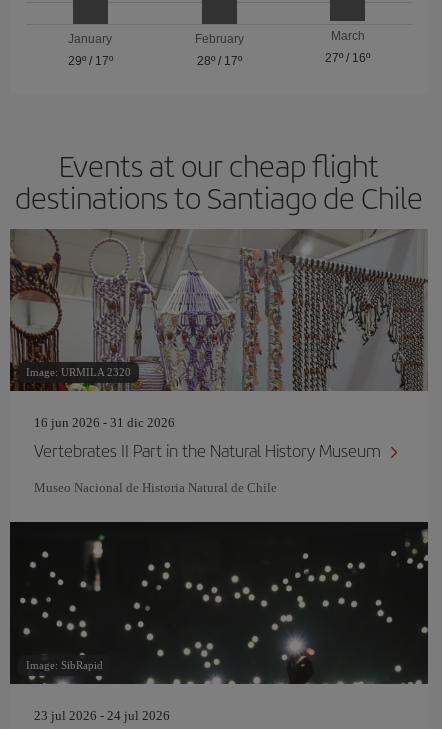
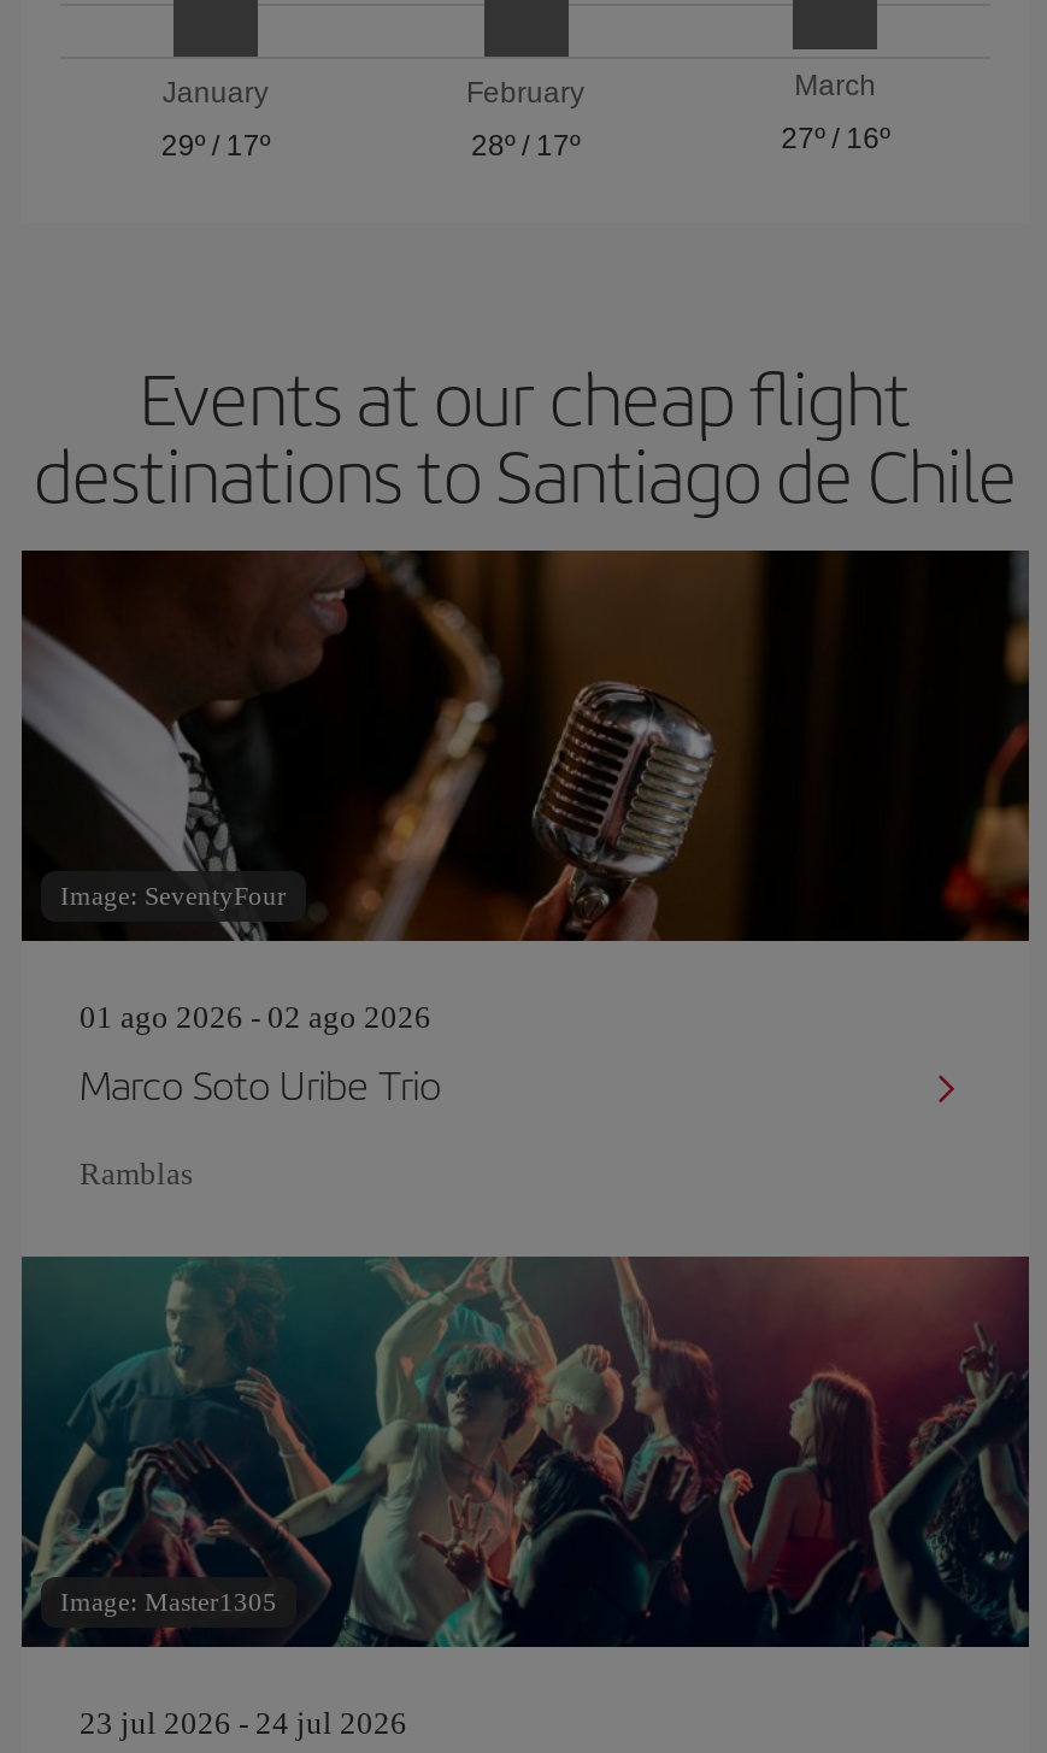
- [image]
- Image: URMILA 2320
+ [image]
+ Image: SeventyFour

- 16 jun 2026 - 31 dic 2026
- Vertebrates II Part in the Natural History Museum
+ 01 ago 2026 - 02 ago 2026
+ Marco Soto Uribe Trio

- Museo Nacional de Historia Natural de Chile
+ Ramblas

- [image]
- Image: SibRapid
+ [image]
+ Image: Master1305
